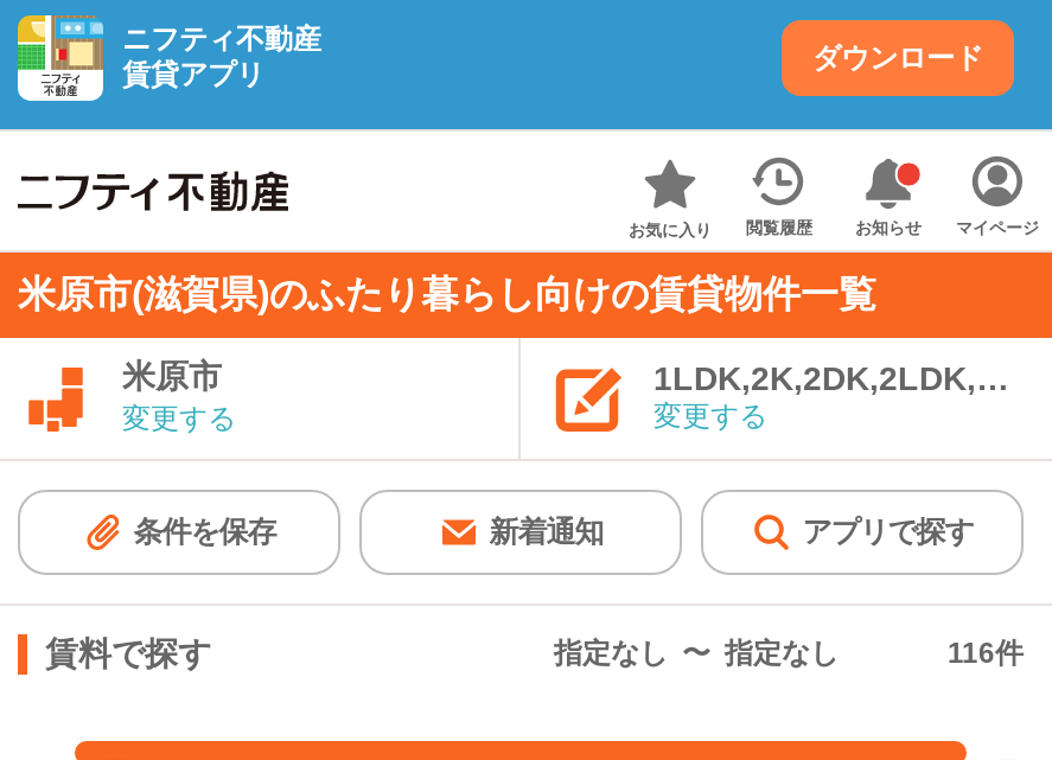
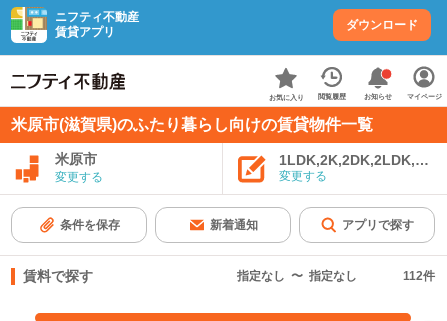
- 116件
+ 112件
